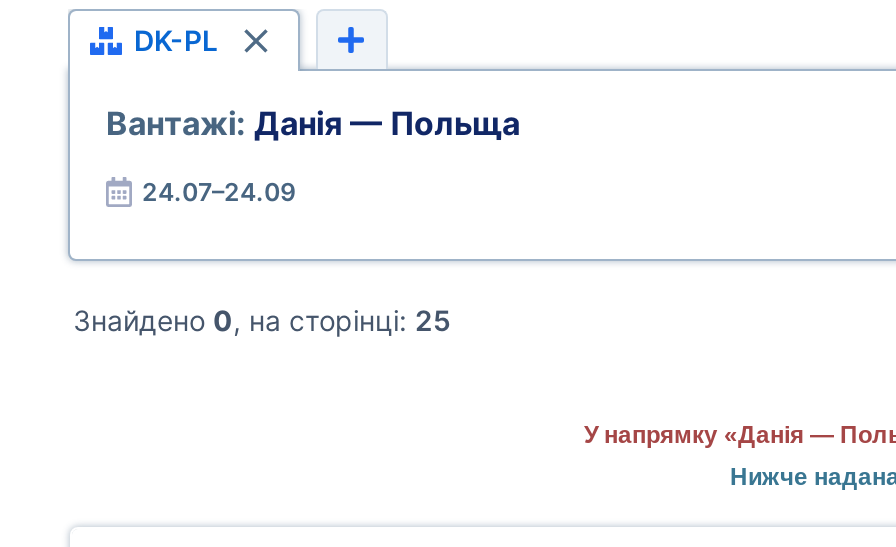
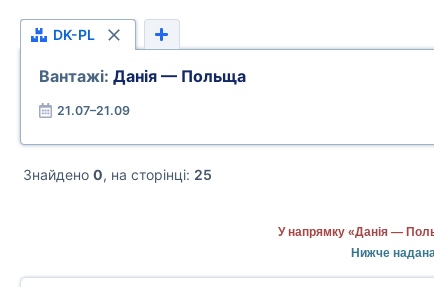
- 24.07–24.09
+ 21.07–21.09
